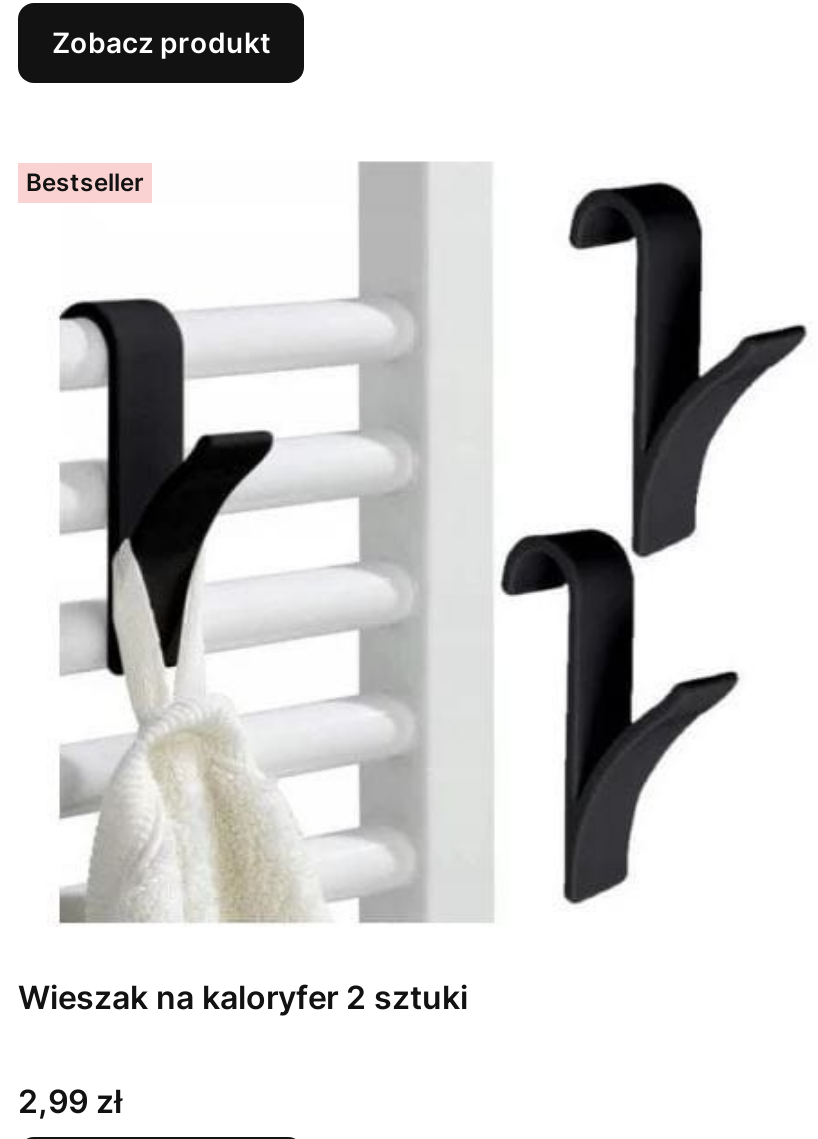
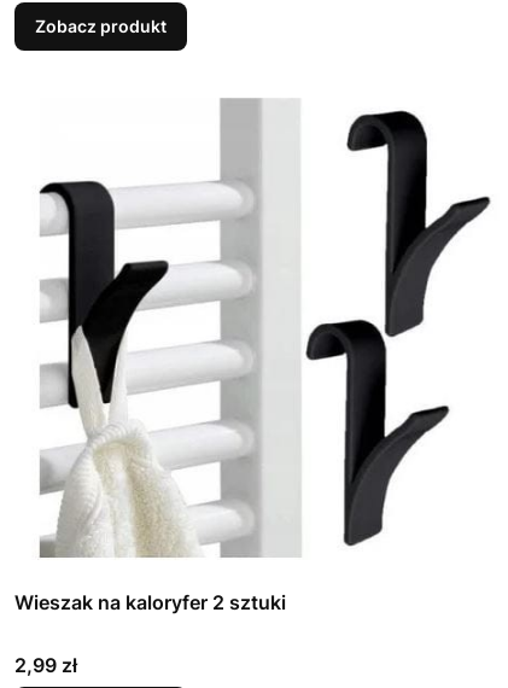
- Bestseller
